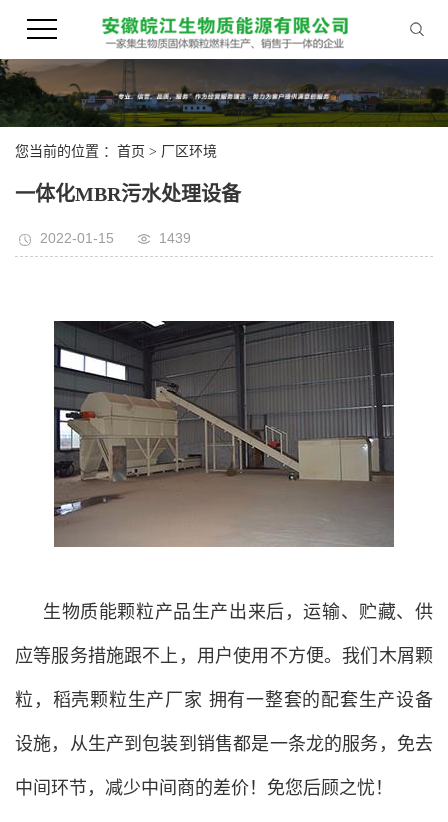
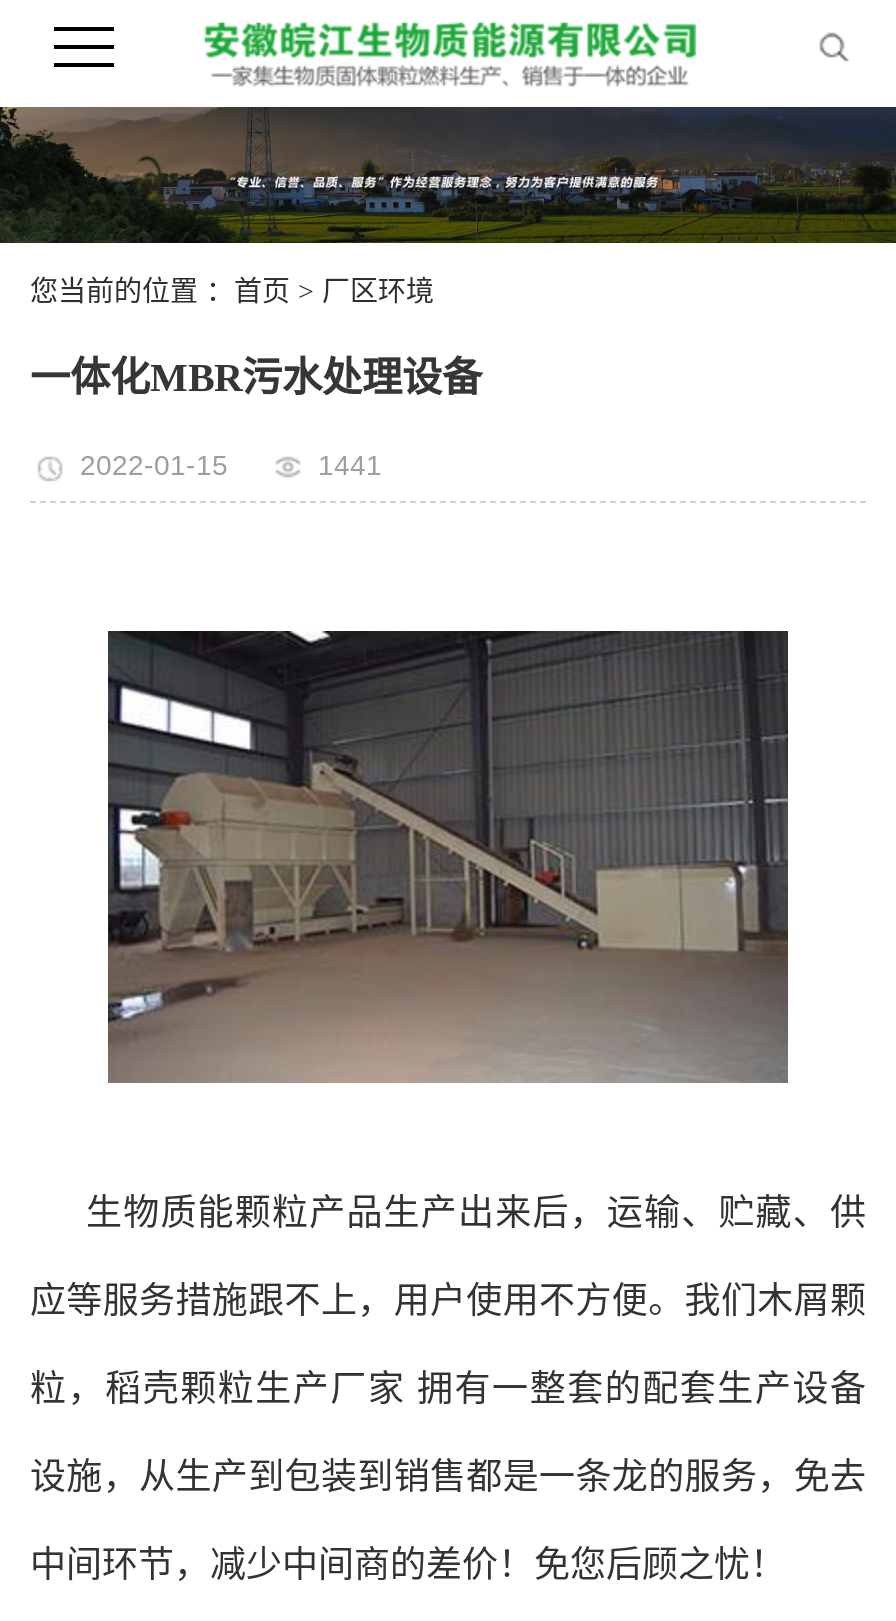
- 1439
+ 1441
